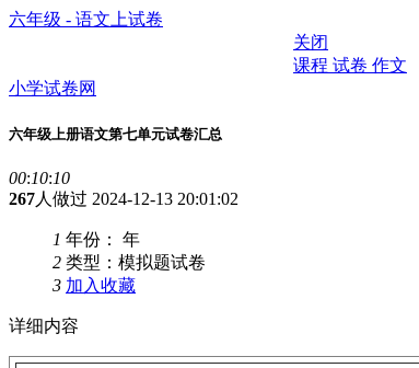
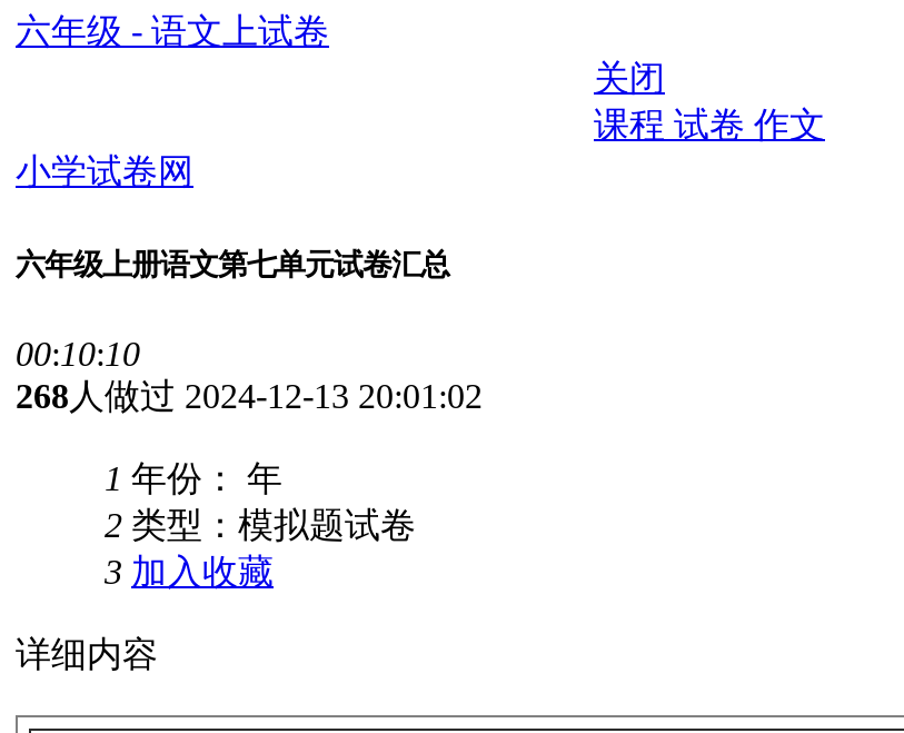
- 267人做过 2024-12-13 20:01:02
+ 268人做过 2024-12-13 20:01:02
